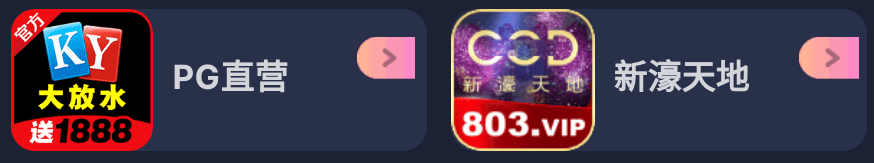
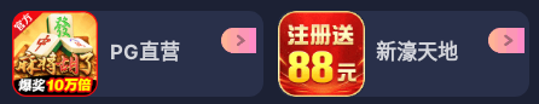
- [image]
+ [image]

- [image]
+ [image]
